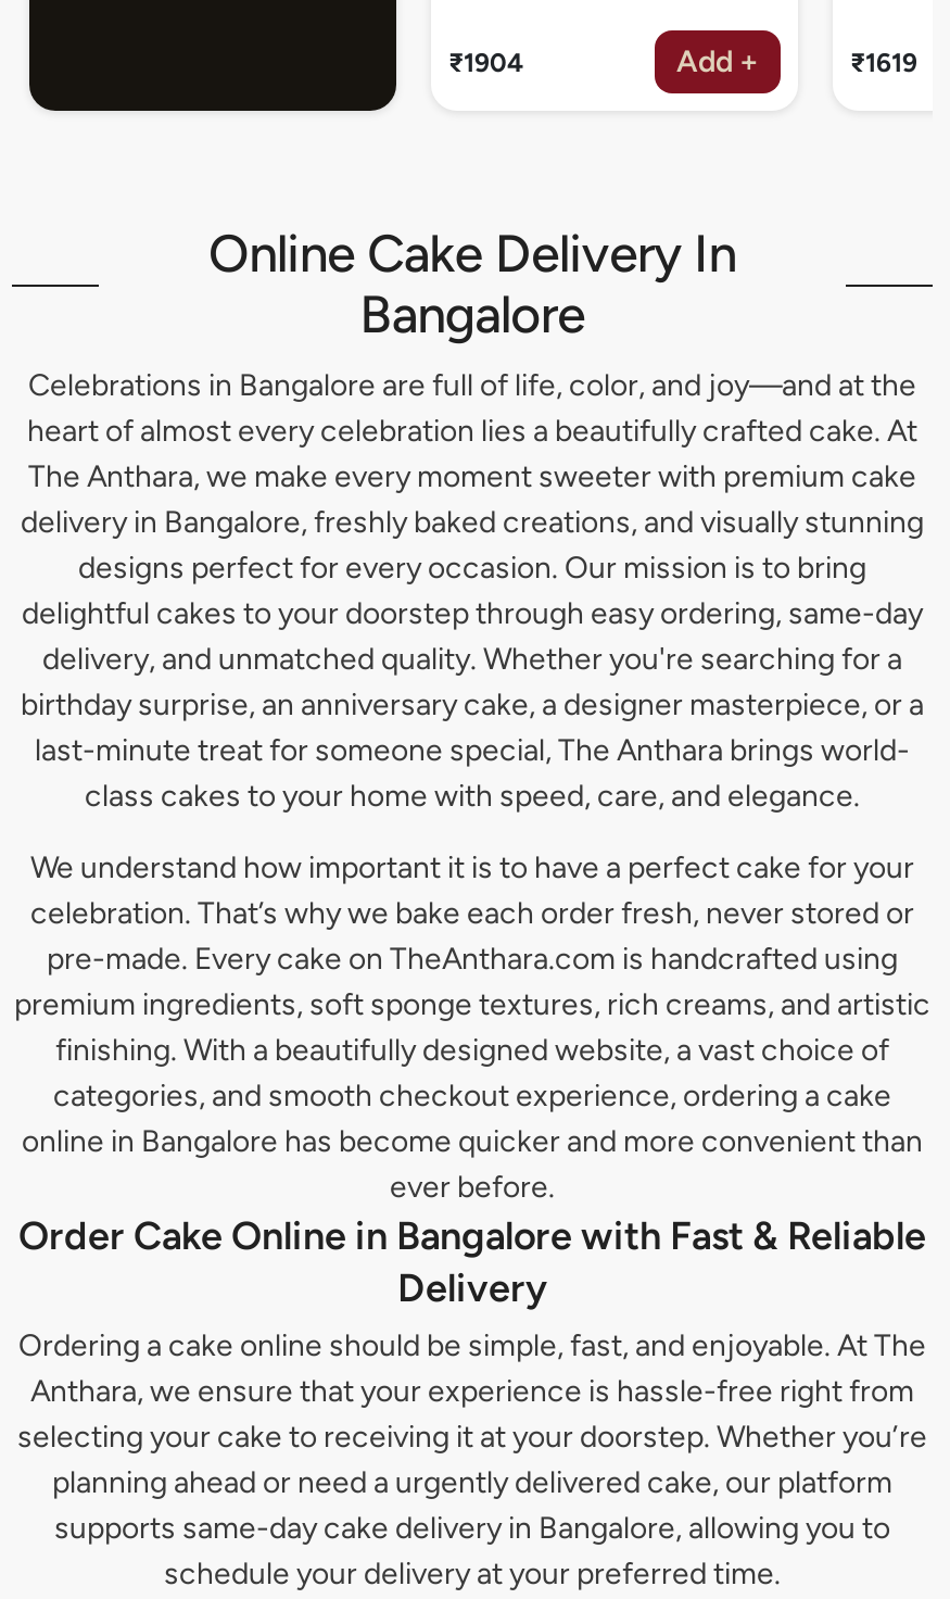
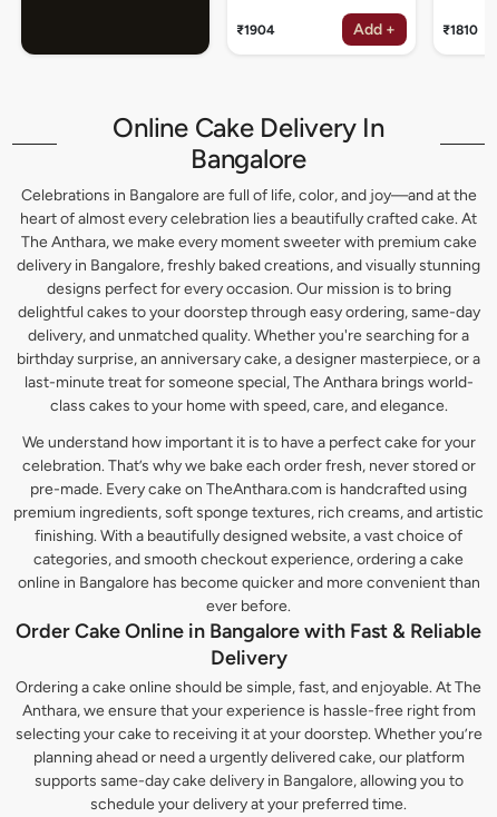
- ₹1619
+ ₹1810
